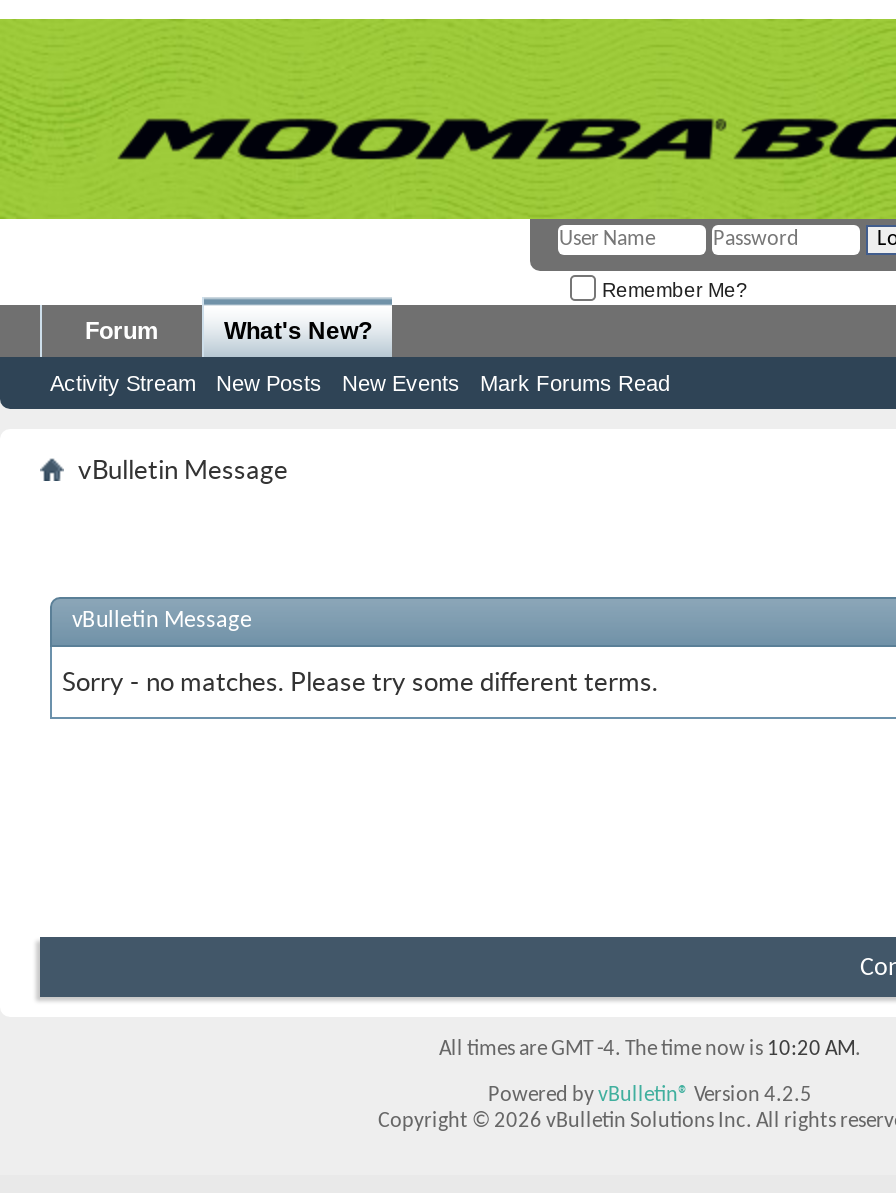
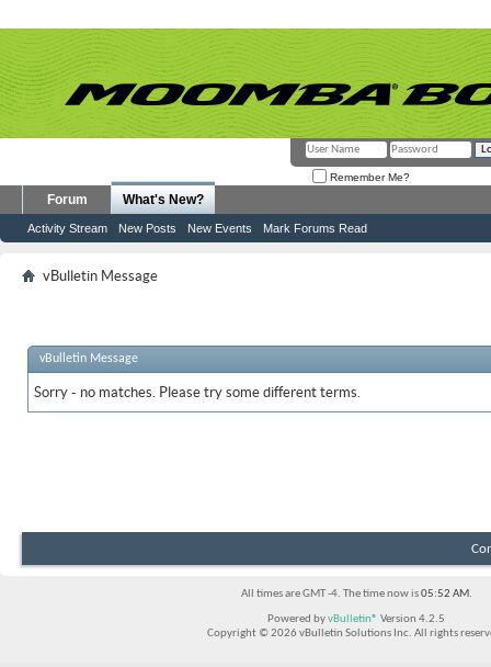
- All times are GMT -4. The time now is 10:20 AM.
+ All times are GMT -4. The time now is 05:52 AM.
